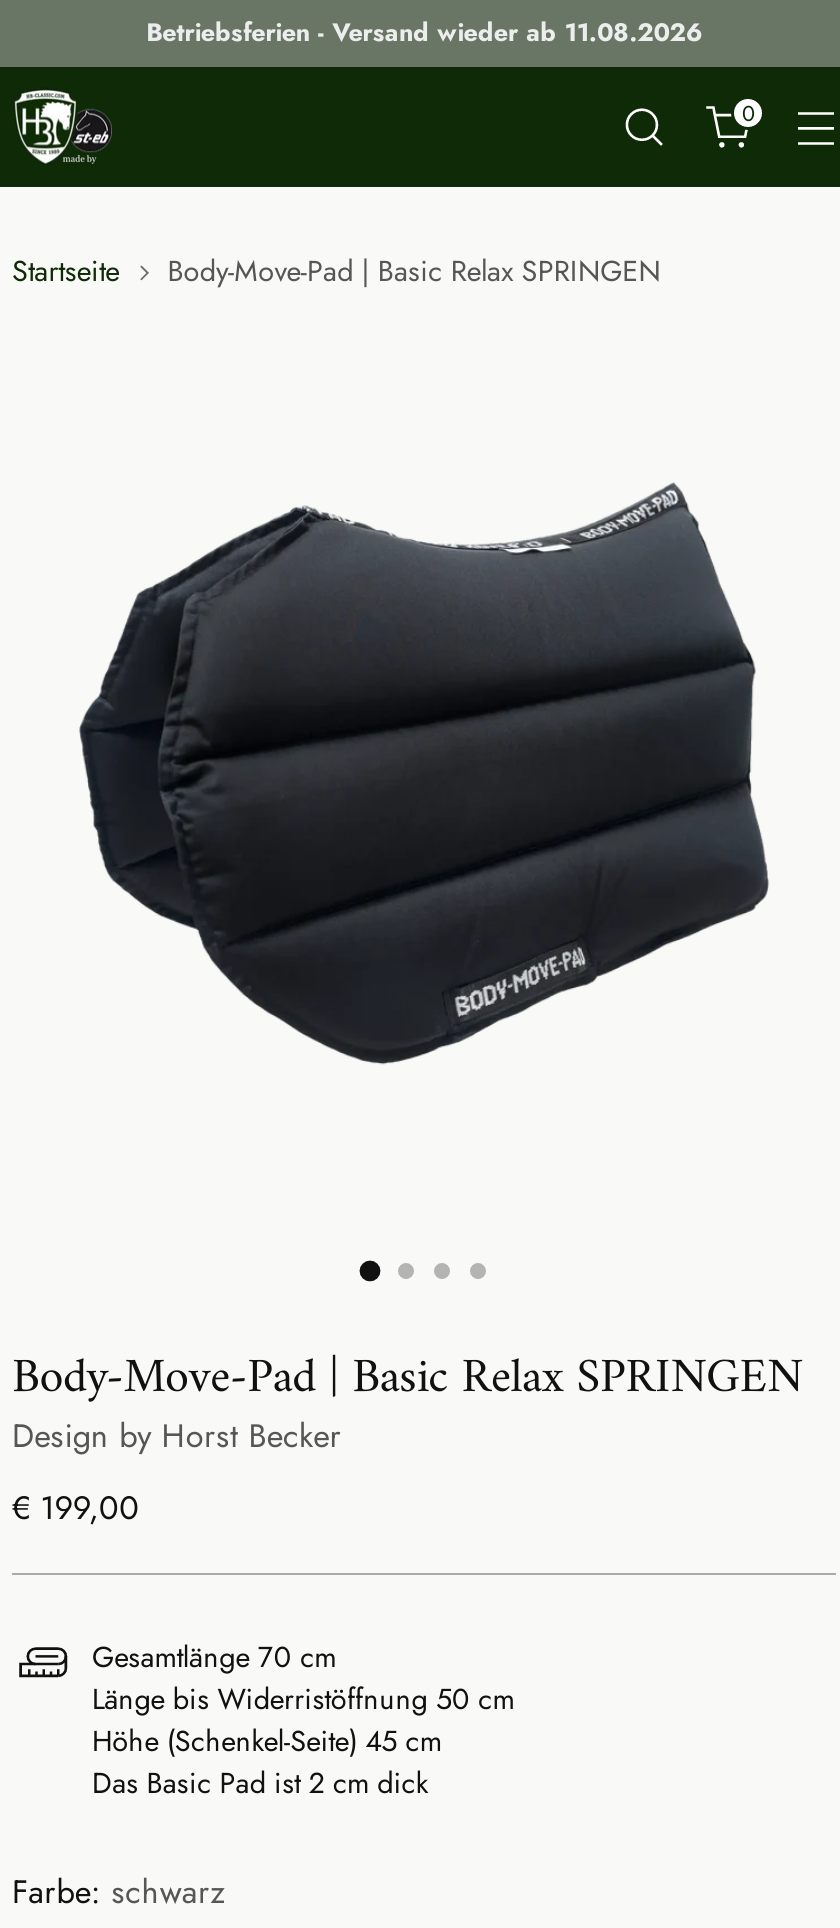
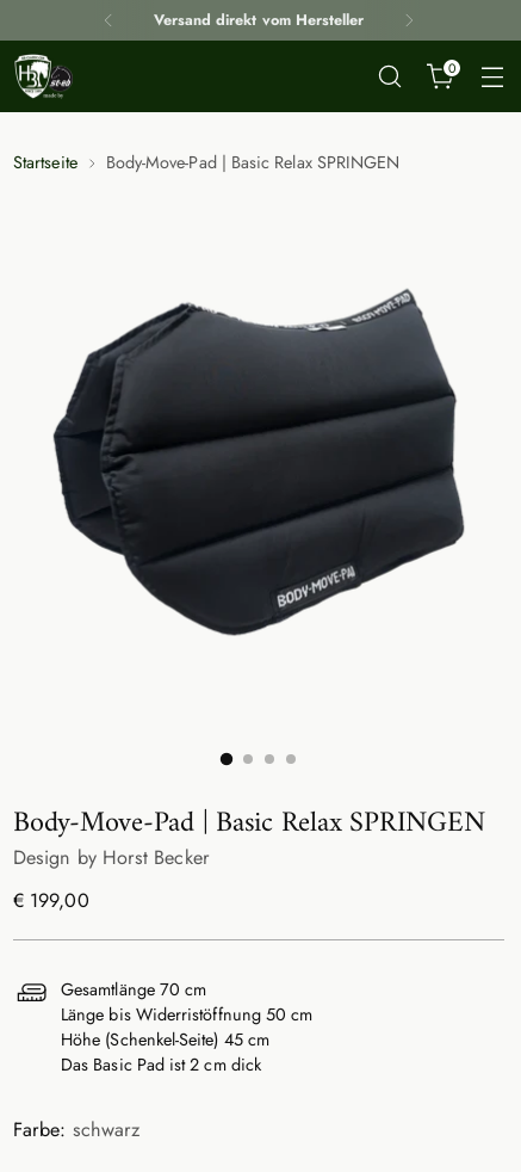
- Betriebsferien - Versand wieder ab 11.08.2026
+ Versand direkt vom Hersteller
